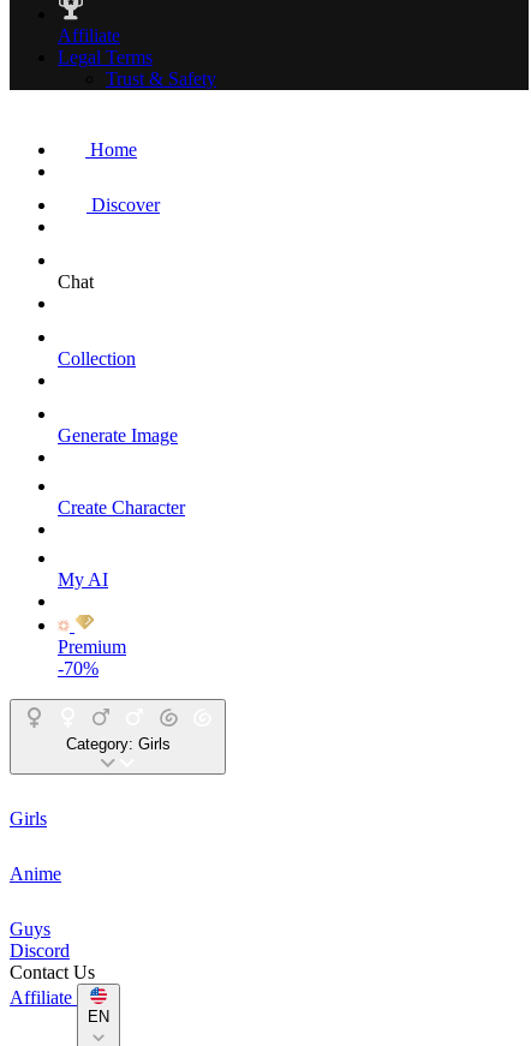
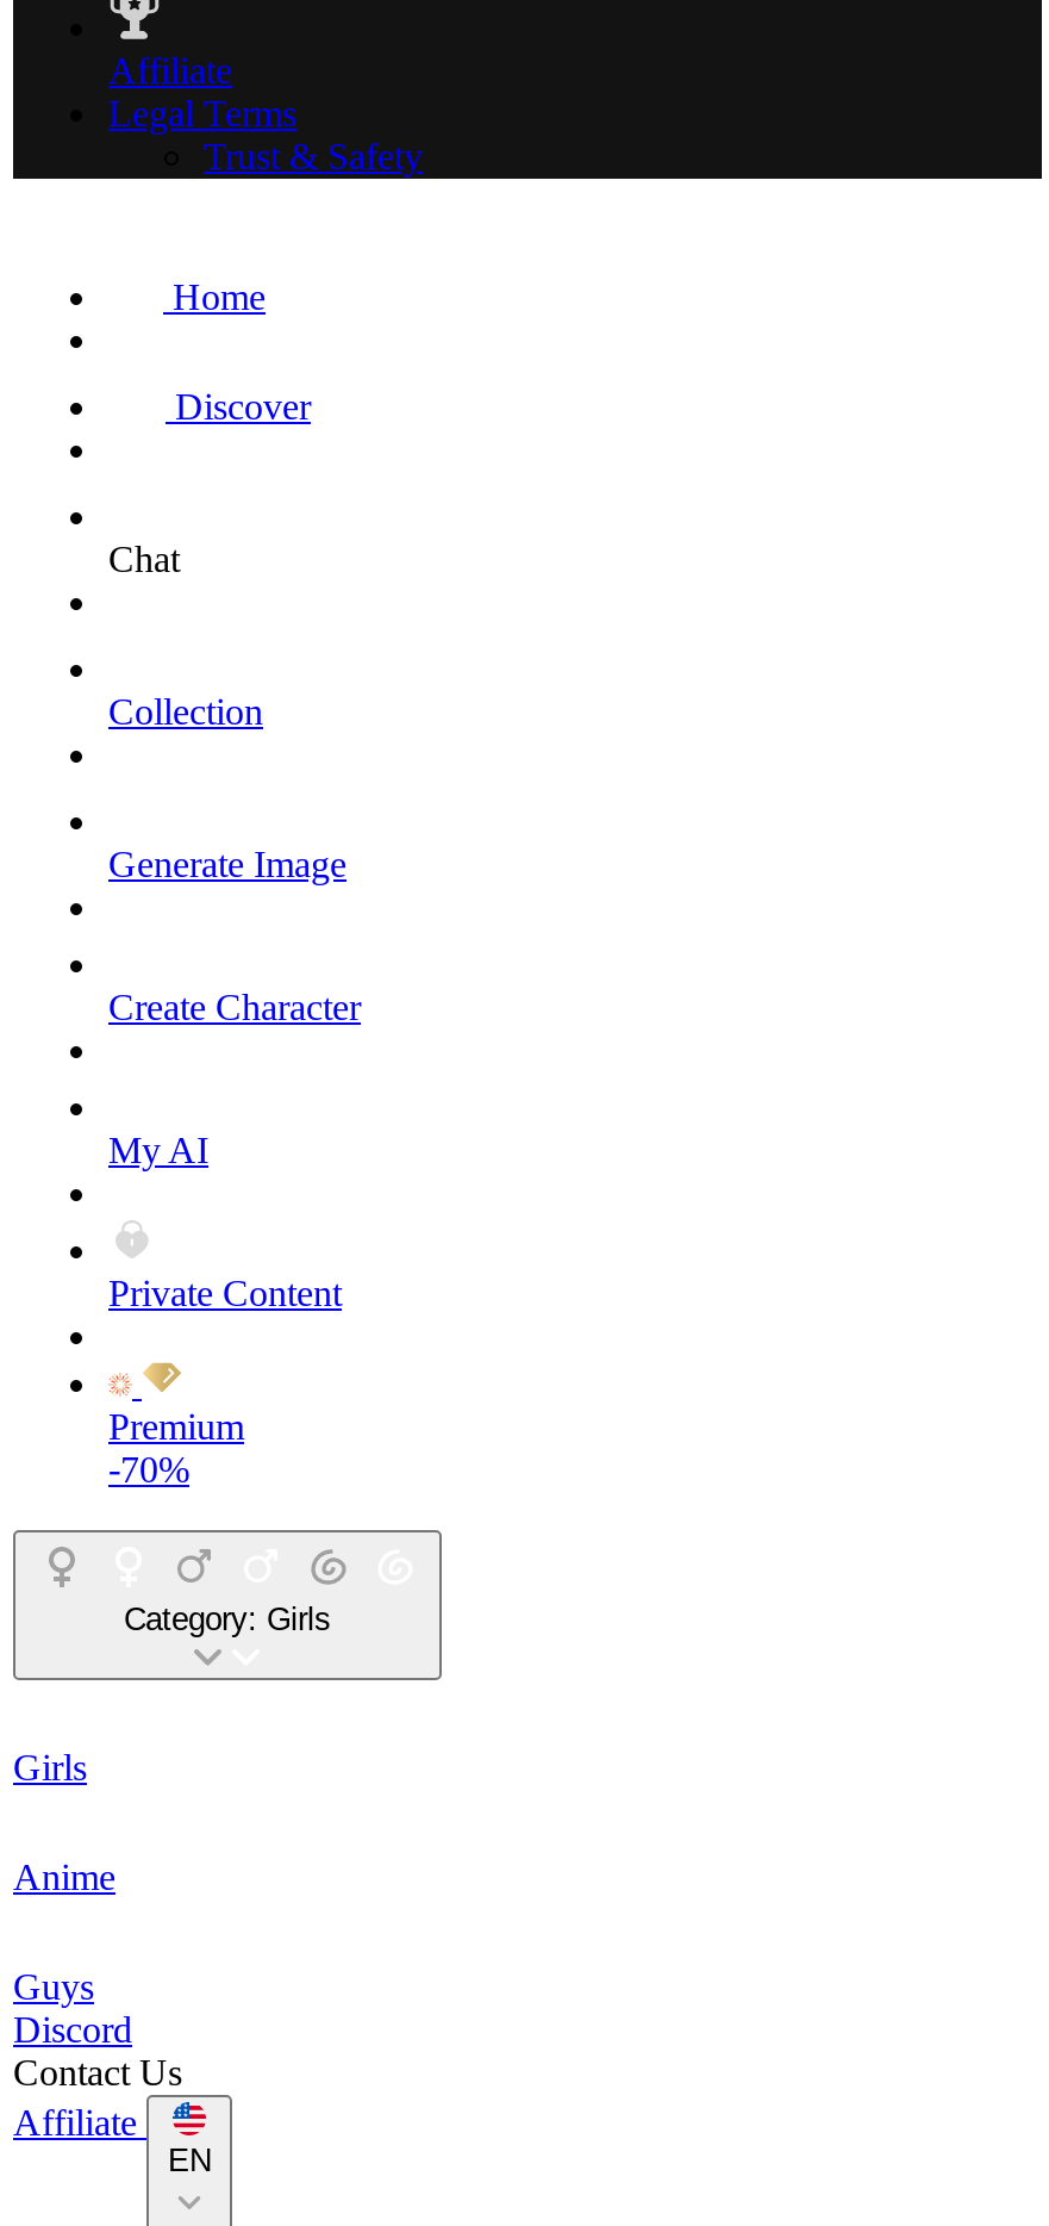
+ Private Content
